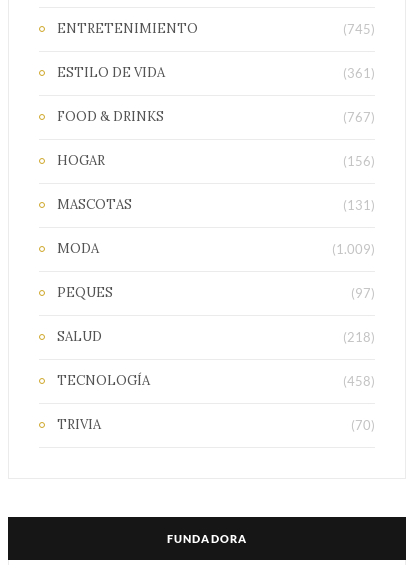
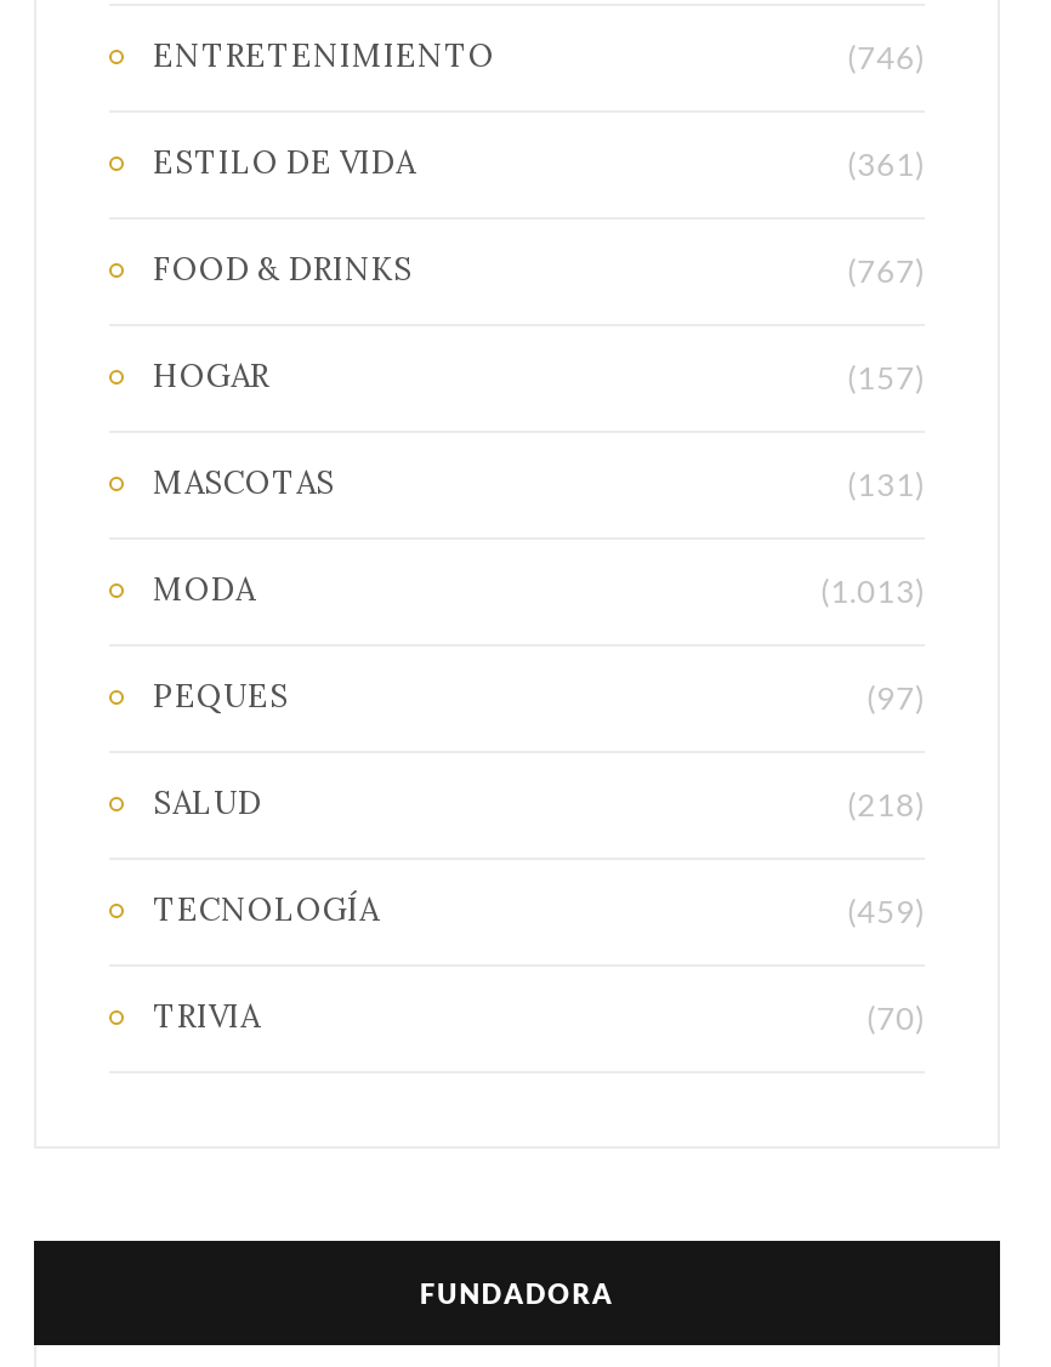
- (745)
+ (746)

- (156)
+ (157)

- (1.009)
+ (1.013)

- (458)
+ (459)
